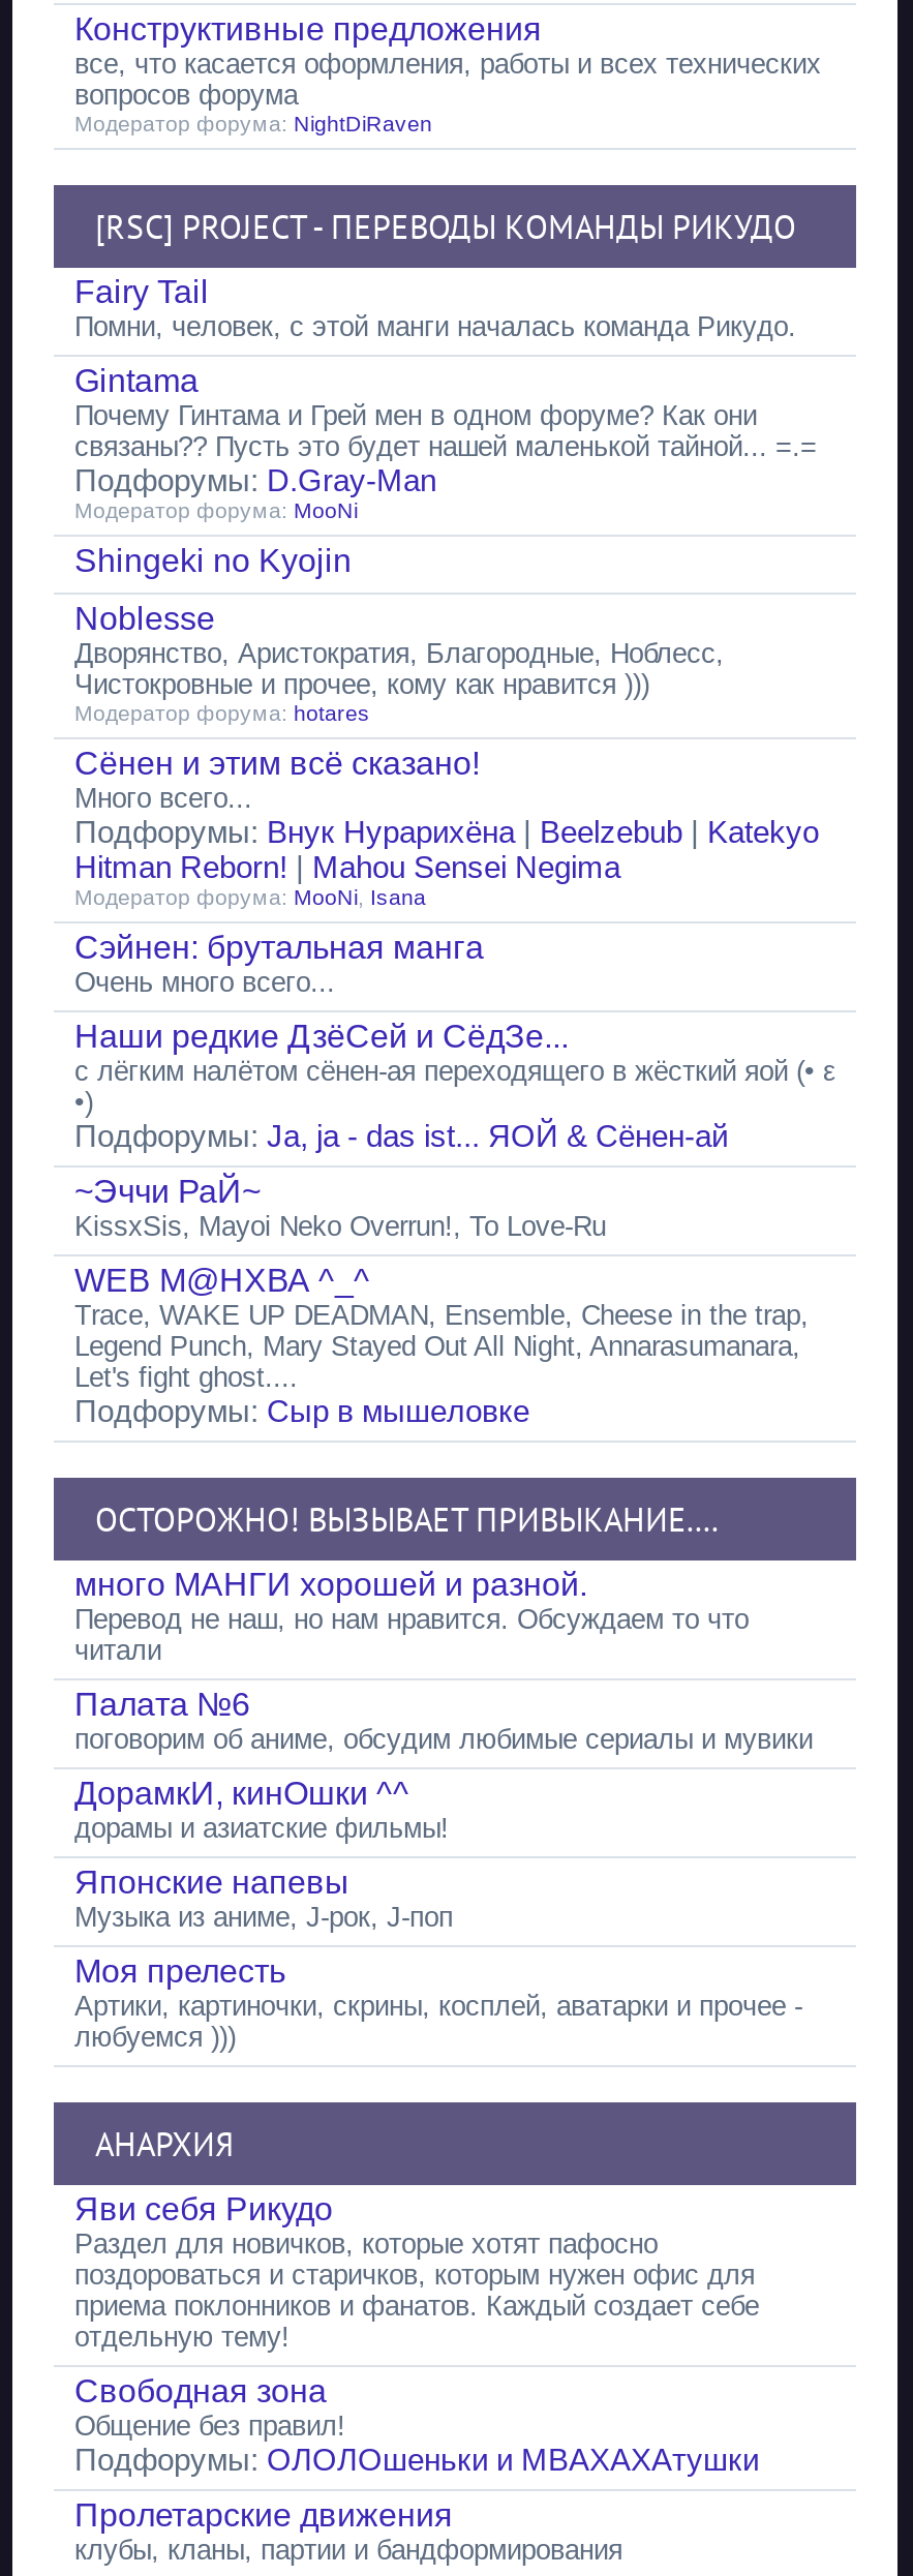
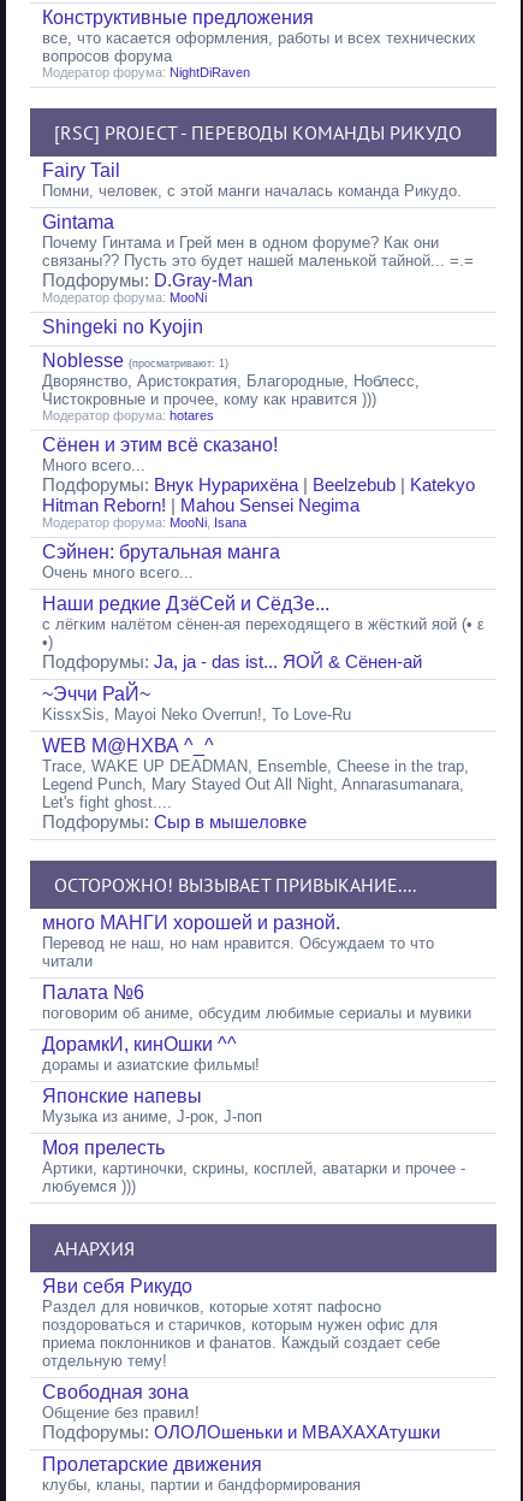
- Noblesse
+ Noblesse (просматривают: 1)
